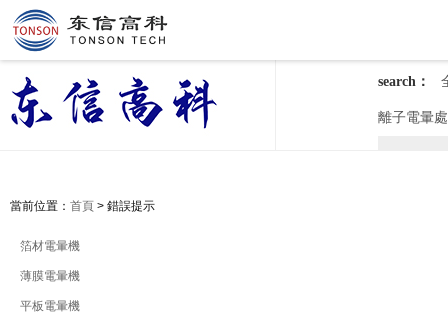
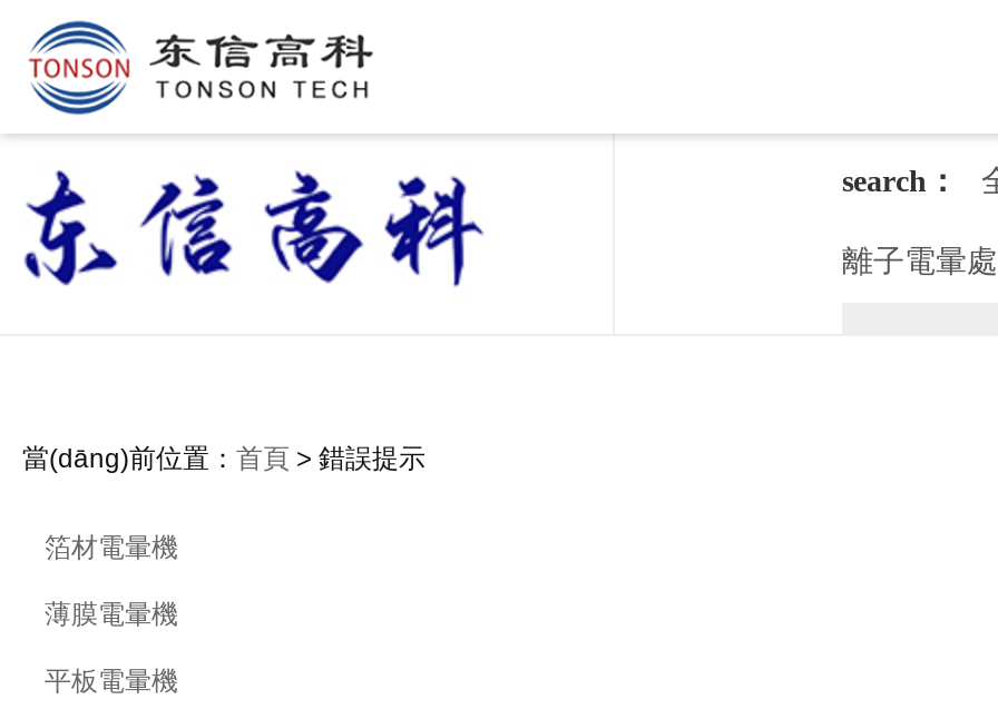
- 當前位置：首頁> 錯誤提示
+ 當(dāng)前位置：首頁> 錯誤提示
